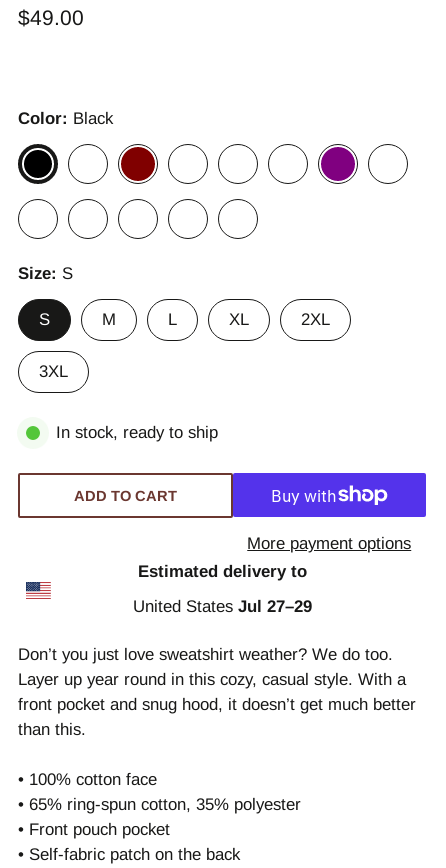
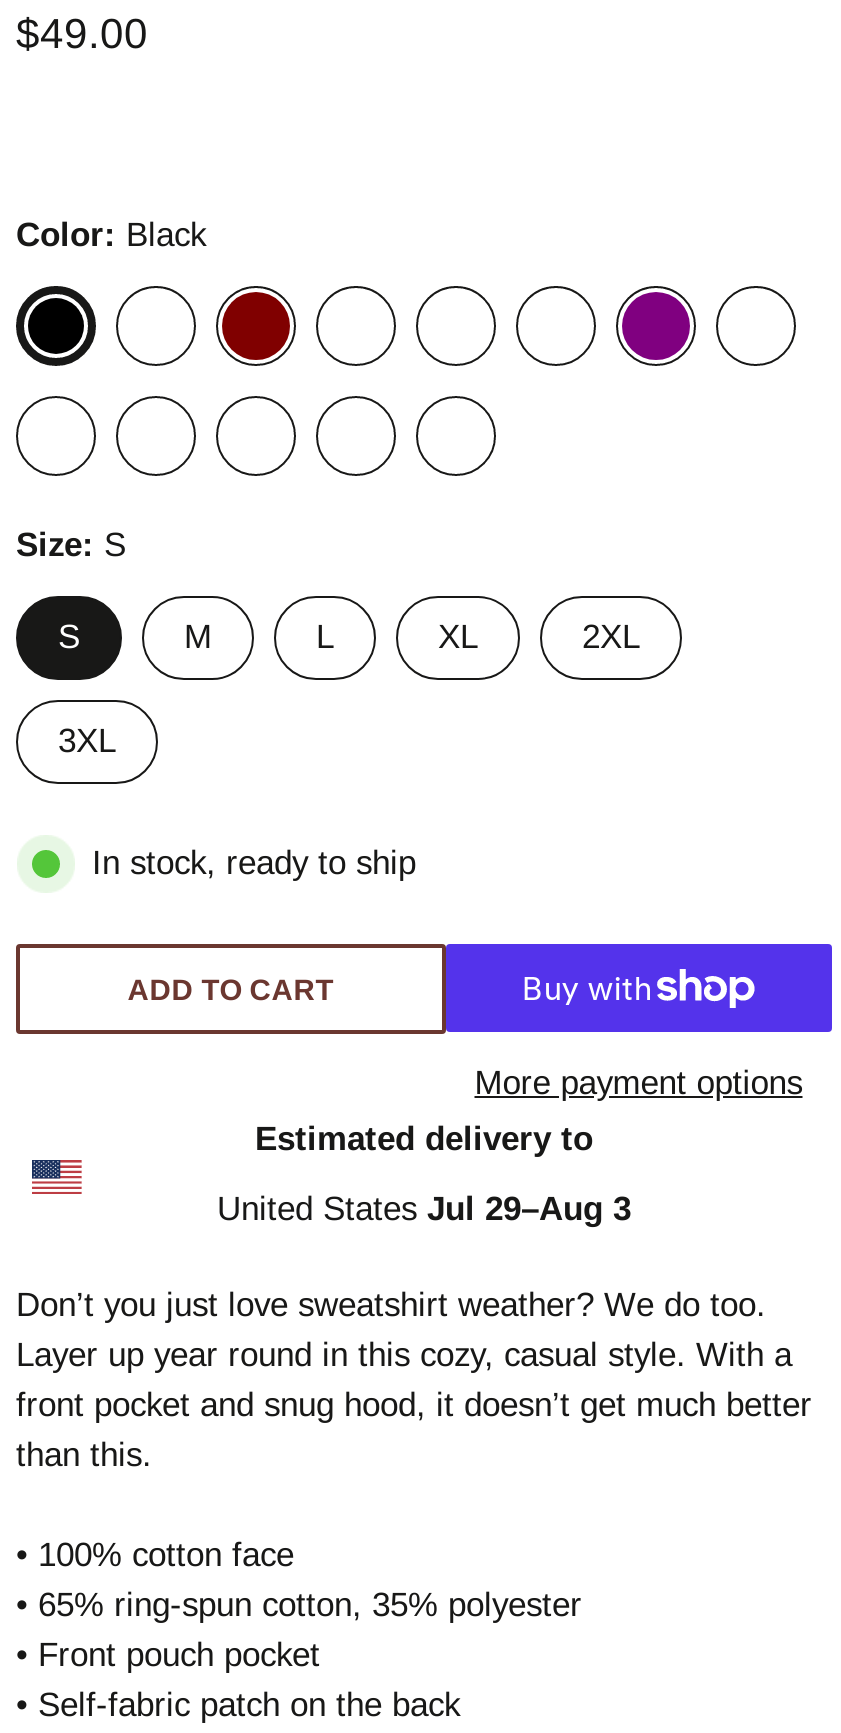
- United States Jul 27–29
+ United States Jul 29–Aug 3
